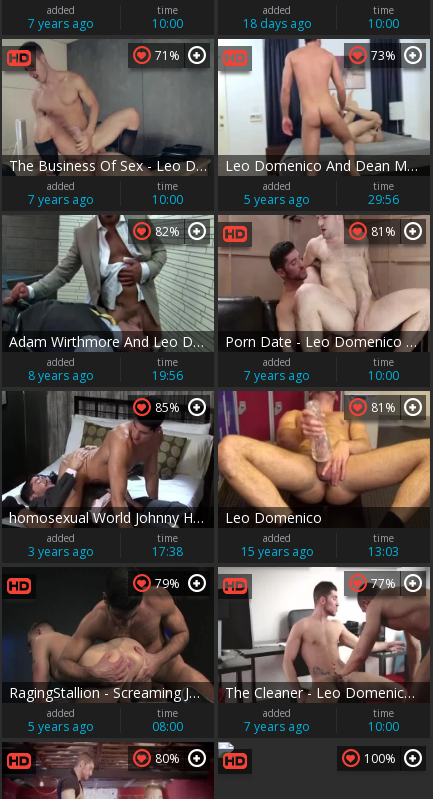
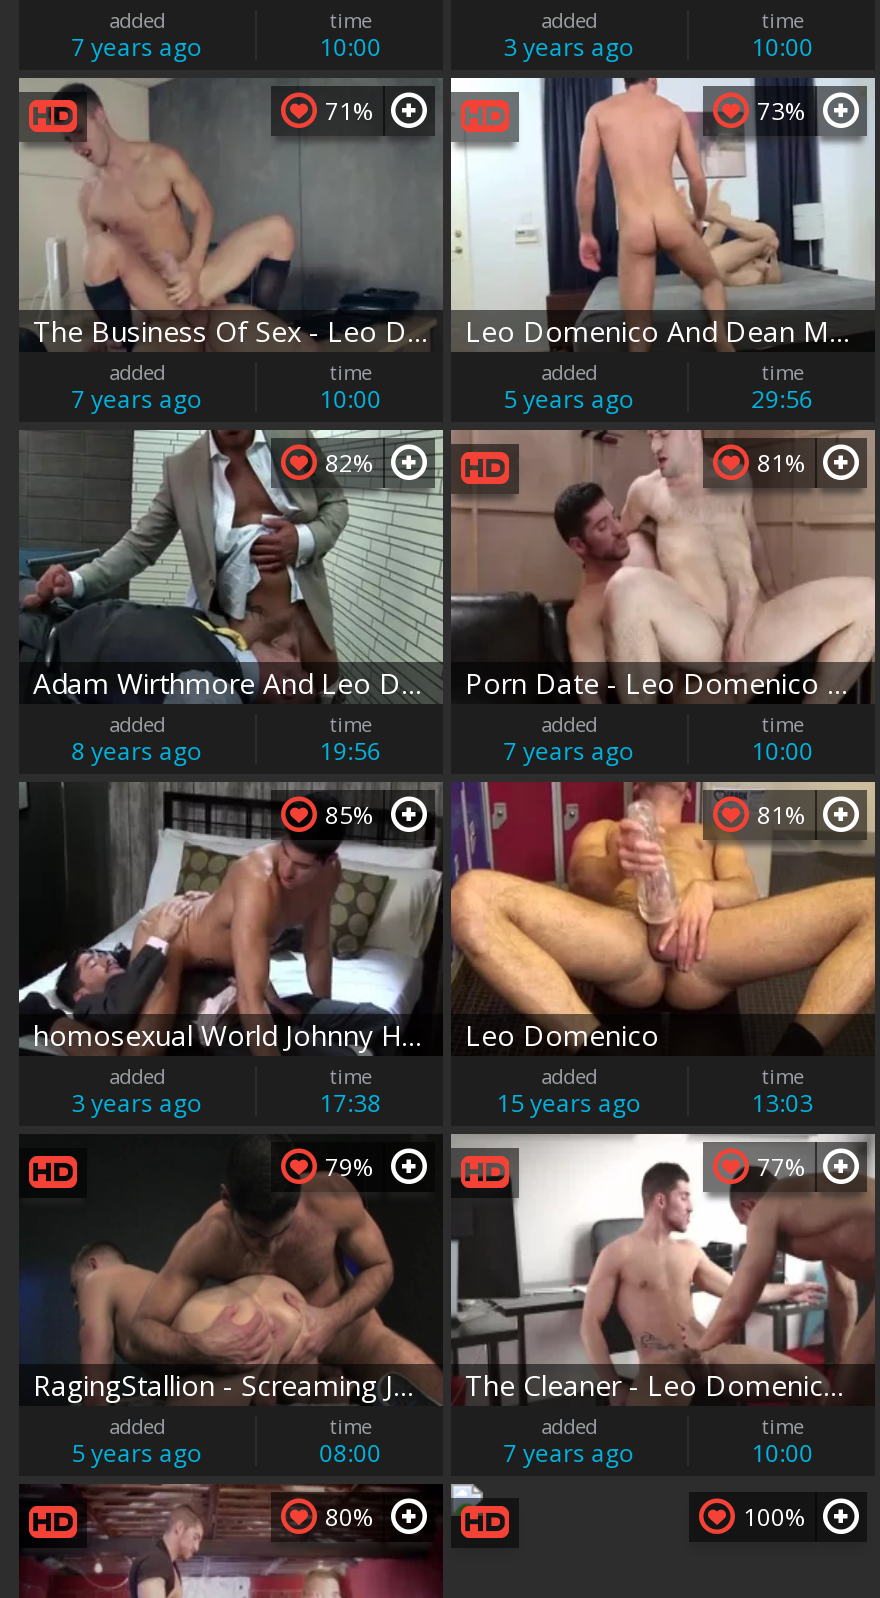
- 18 days ago
+ 3 years ago
